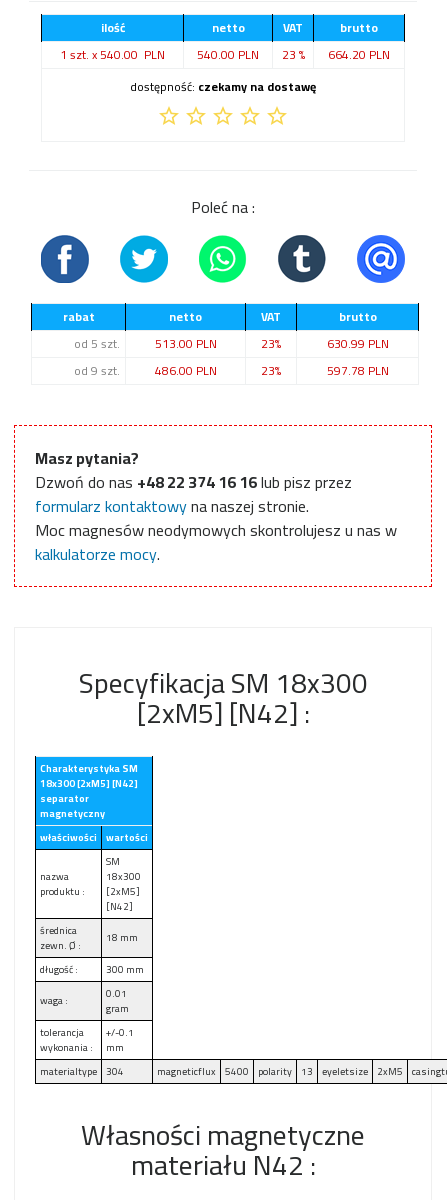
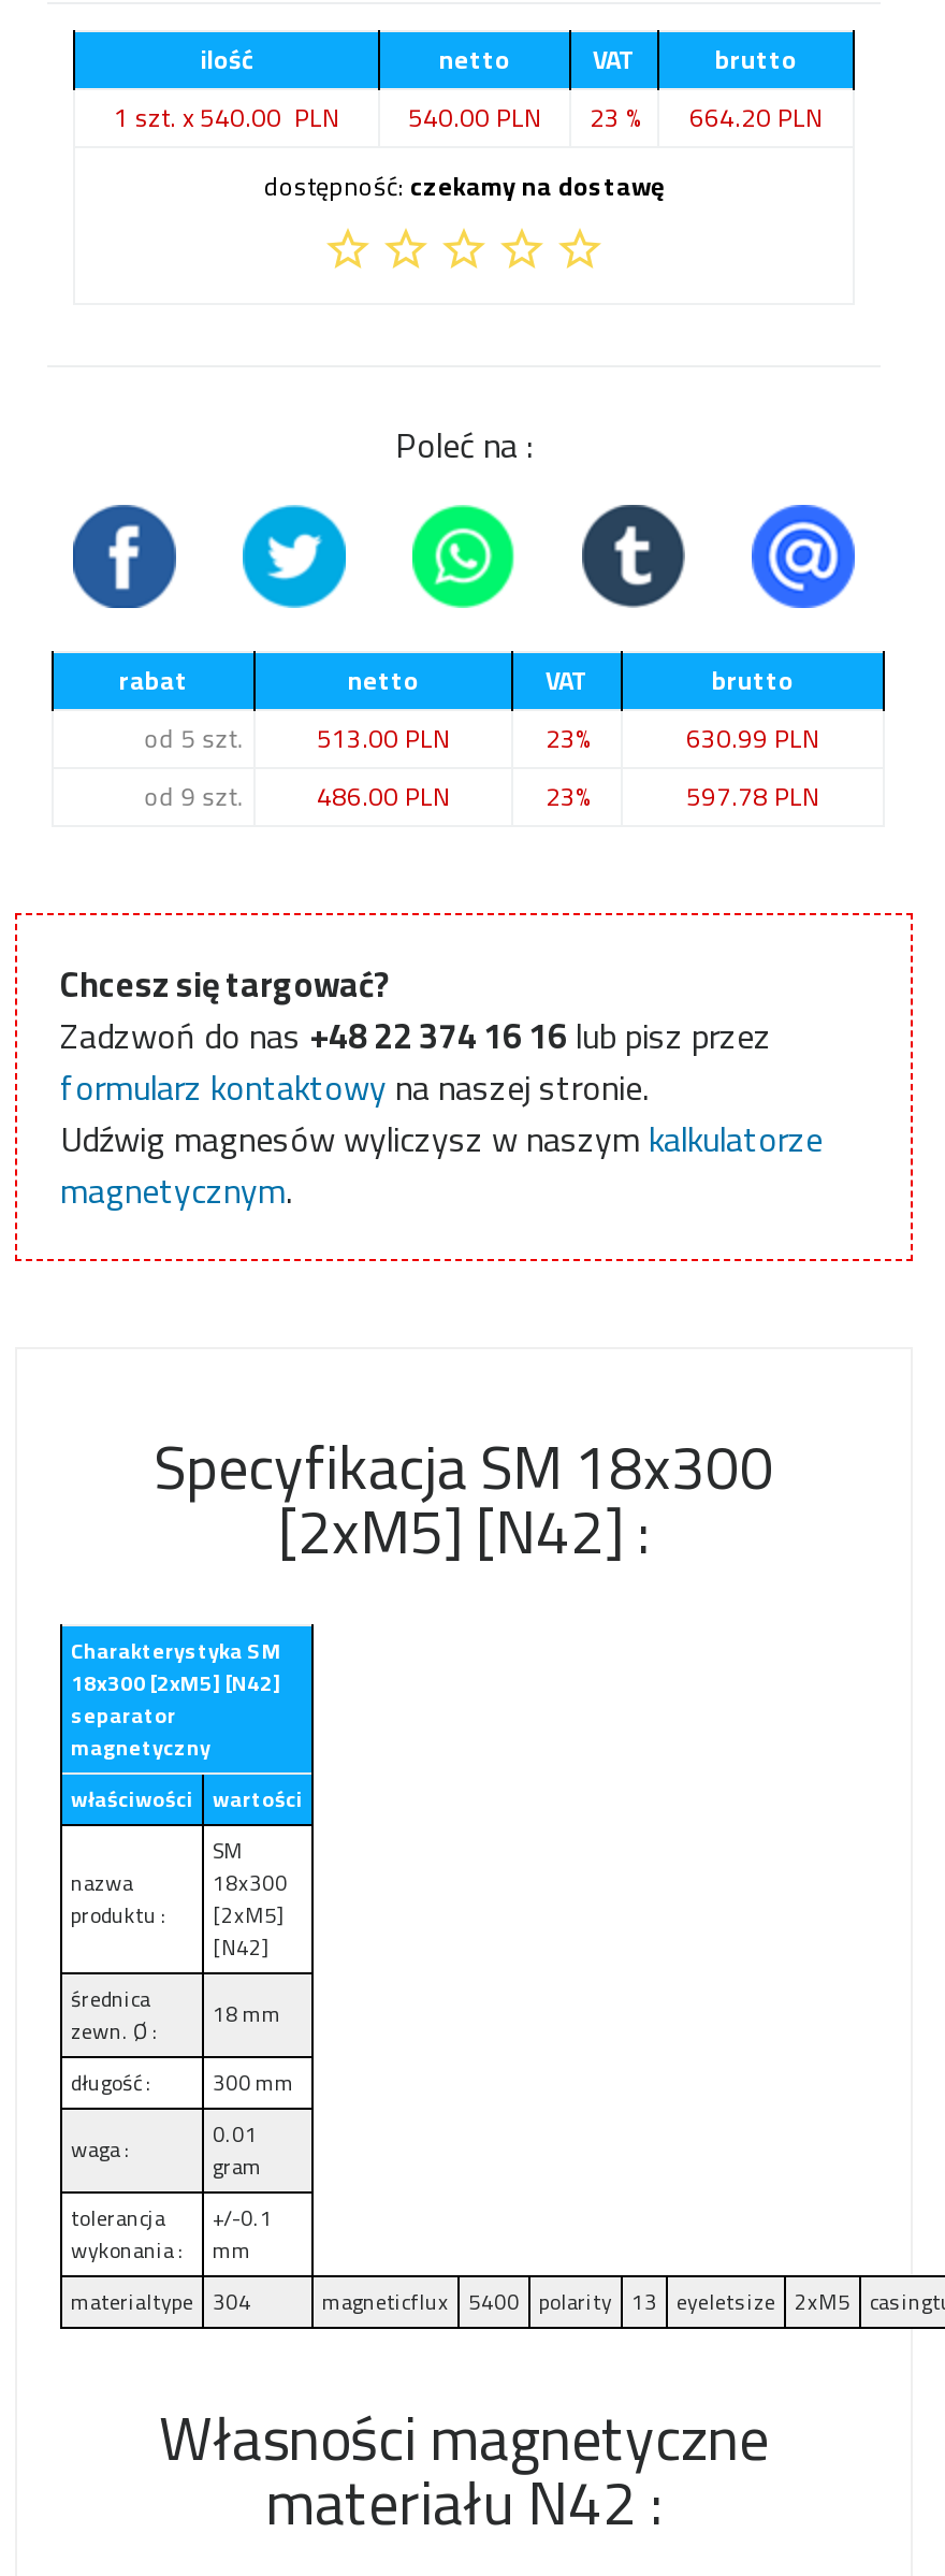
- Masz pytania?
- Dzwoń do nas +48 22 374 16 16 lub pisz przez
+ Chcesz się targować?
+ Zadzwoń do nas +48 22 374 16 16 lub pisz przez

- Moc magnesów neodymowych skontrolujesz u nas w
- kalkulatorze mocy.
+ Udźwig magnesów wyliczysz w naszym kalkulatorze
+ magnetycznym.
